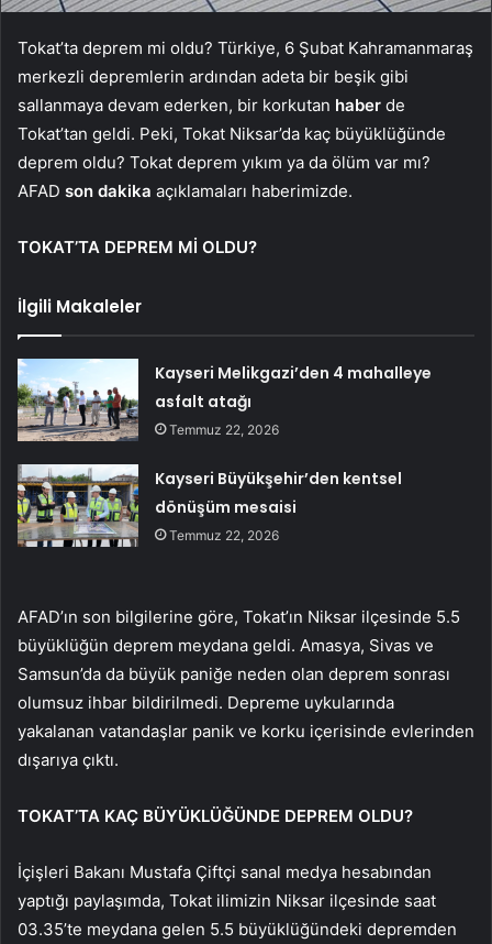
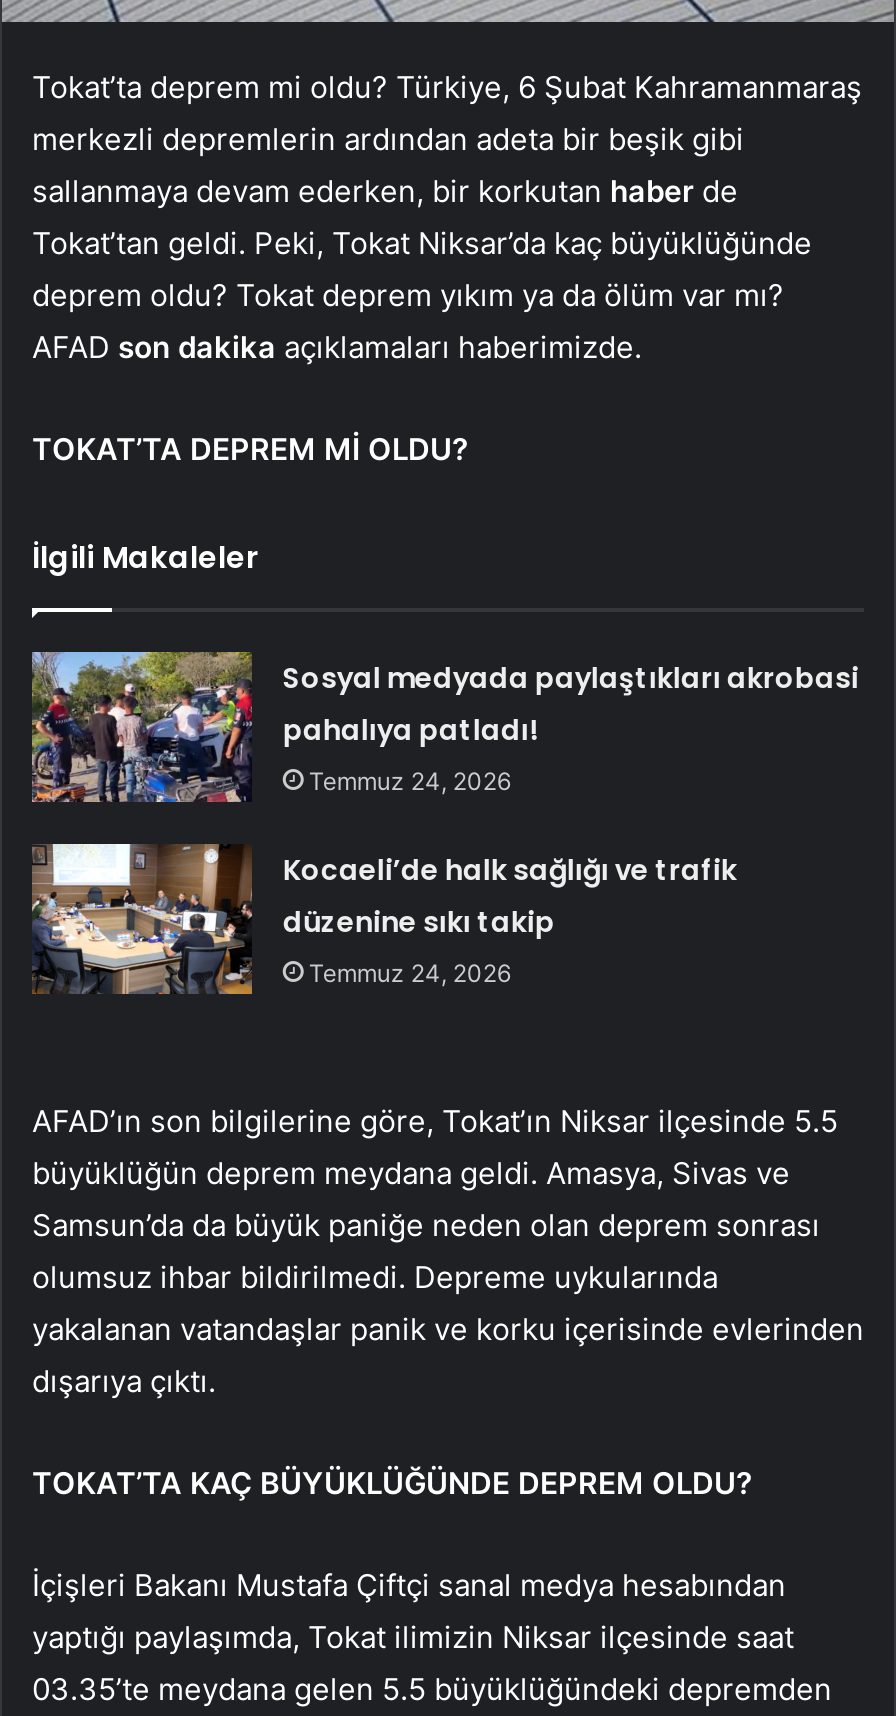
- [image]
- Kayseri Melikgazi’den 4 mahalleye
- asfalt atağı
- Temmuz 22, 2026
+ [image]
+ Sosyal medyada paylaştıkları akrobasi
+ pahalıya patladı!
+ Temmuz 24, 2026

- [image]
- Kayseri Büyükşehir’den kentsel
- dönüşüm mesaisi
- Temmuz 22, 2026
+ [image]
+ Kocaeli’de halk sağlığı ve trafik
+ düzenine sıkı takip
+ Temmuz 24, 2026
